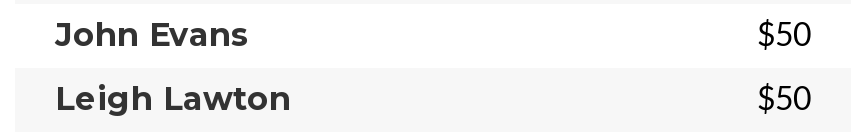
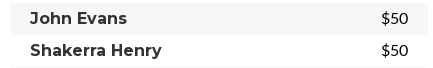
- Leigh Lawton
+ Shakerra Henry
